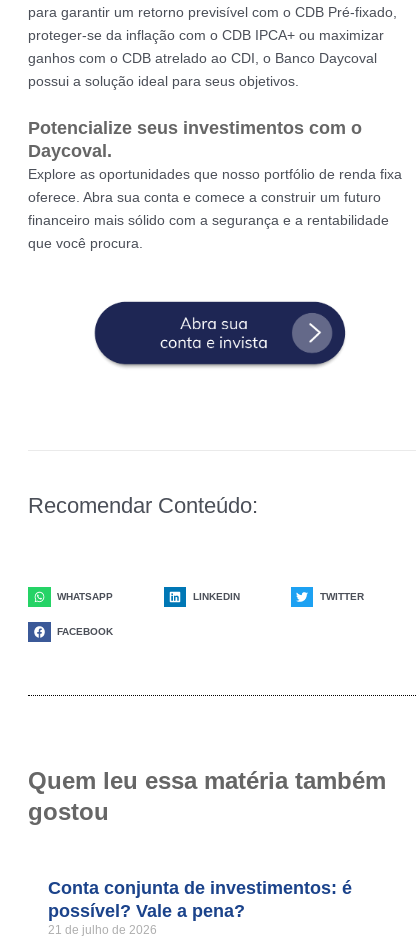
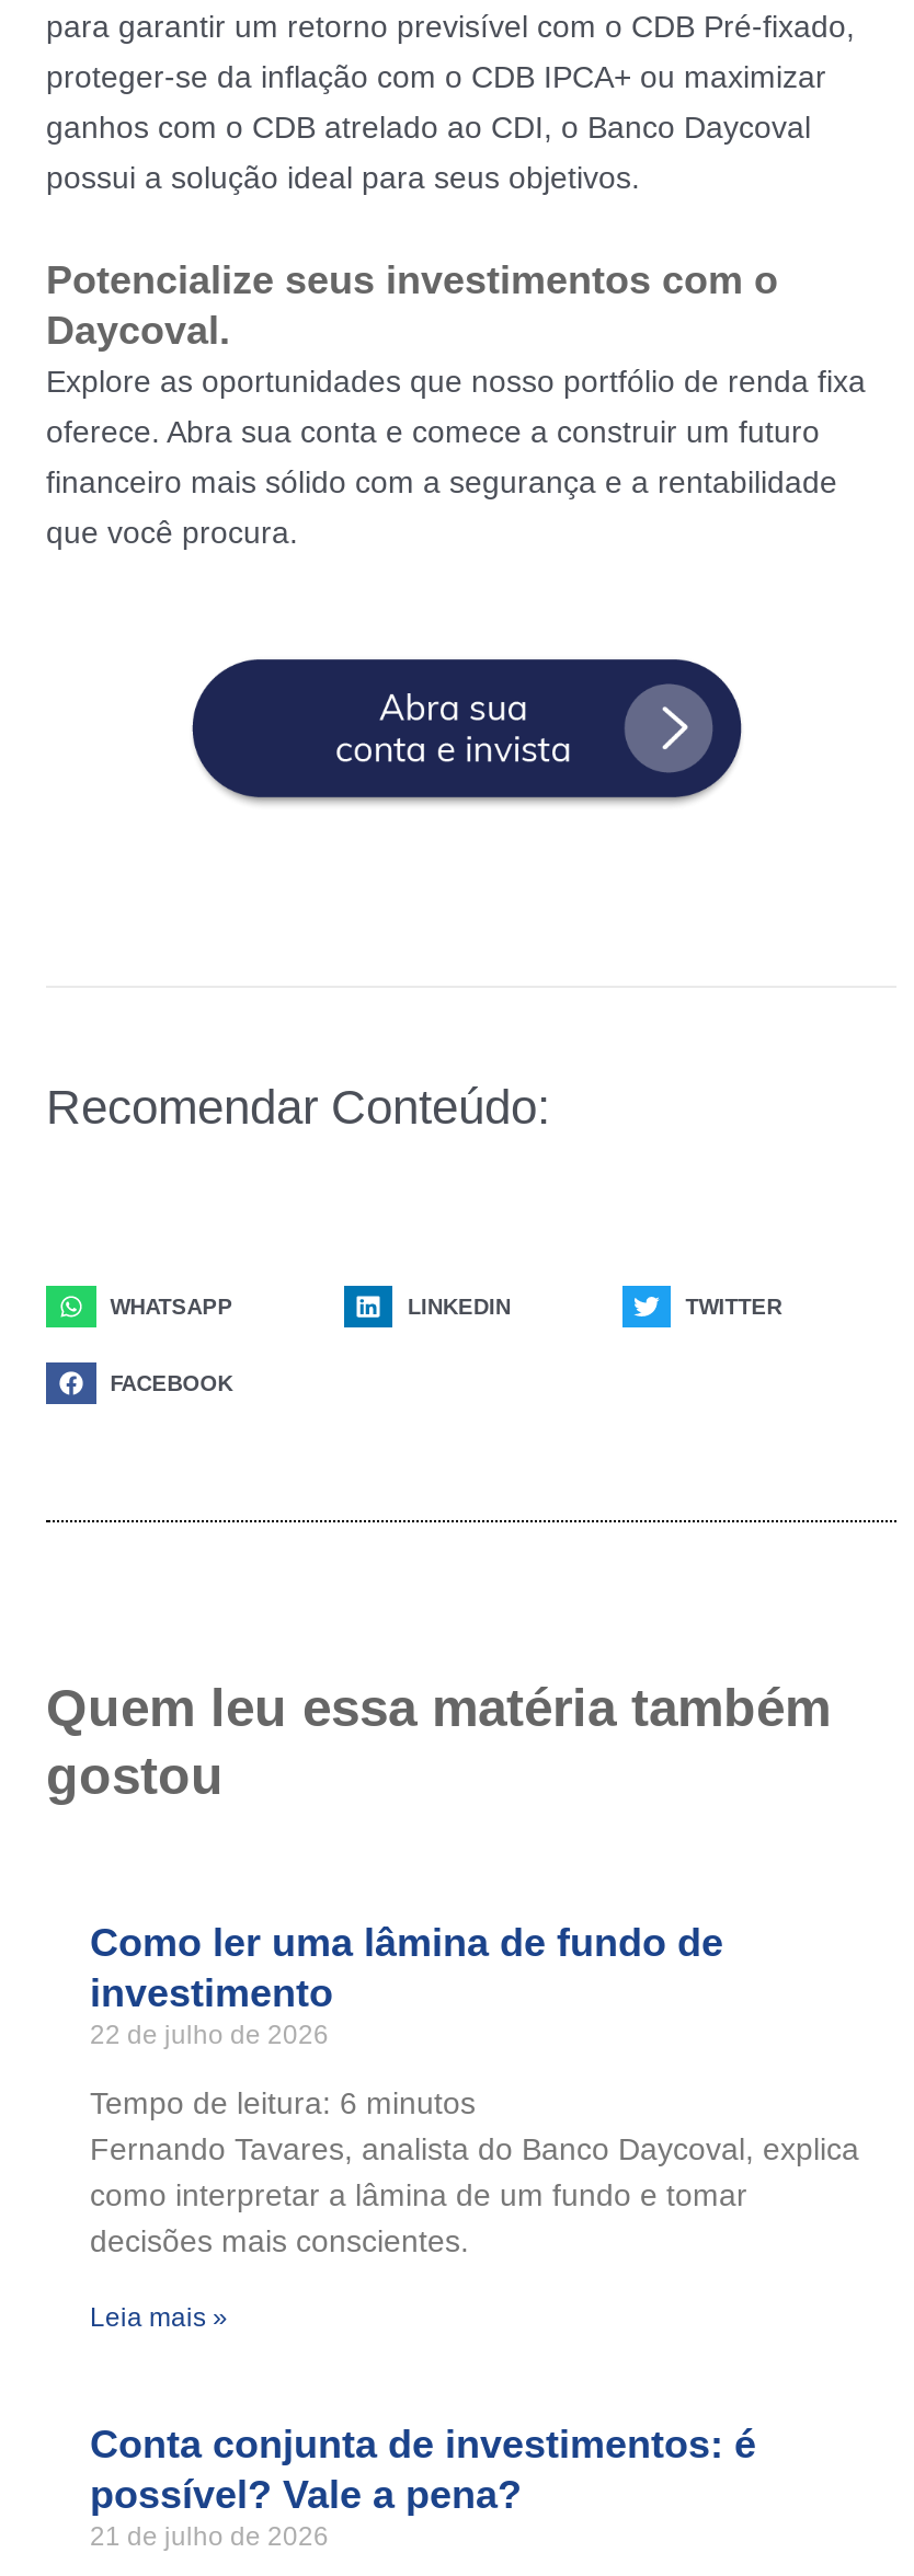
+ Como ler uma lâmina de fundo de
+ investimento
+ 22 de julho de 2026
+ Tempo de leitura: 6 minutos
+ Fernando Tavares, analista do Banco Daycoval, explica
+ como interpretar a lâmina de um fundo e tomar
+ decisões mais conscientes.
+ Leia mais »
